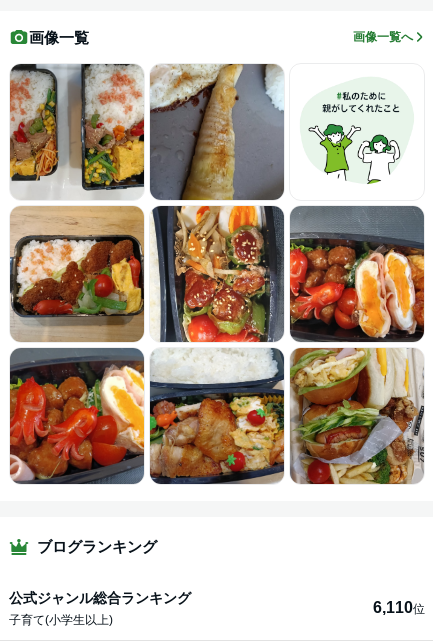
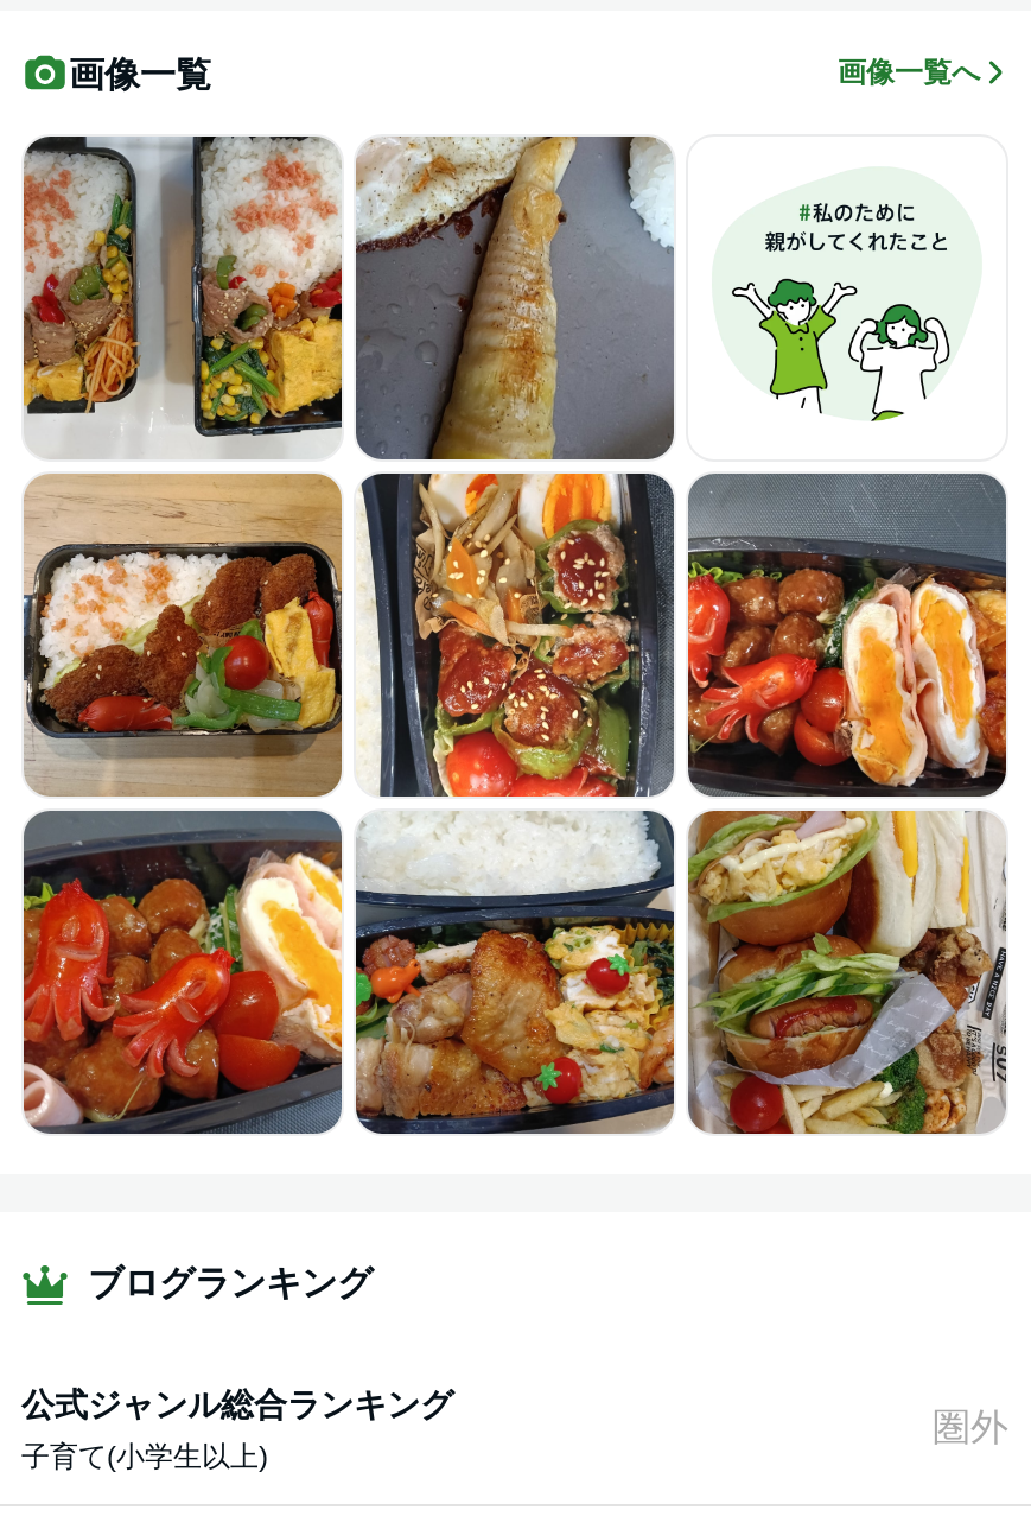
- 6,110位
+ 圏外
